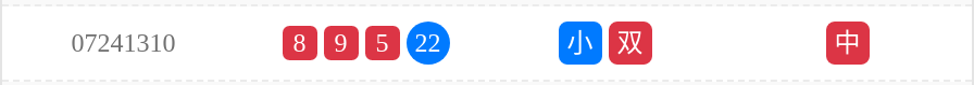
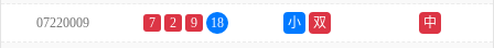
- 07241310
- 8
+ 07220009
+ 7
+ 2

- 5
- 22
+ 18
